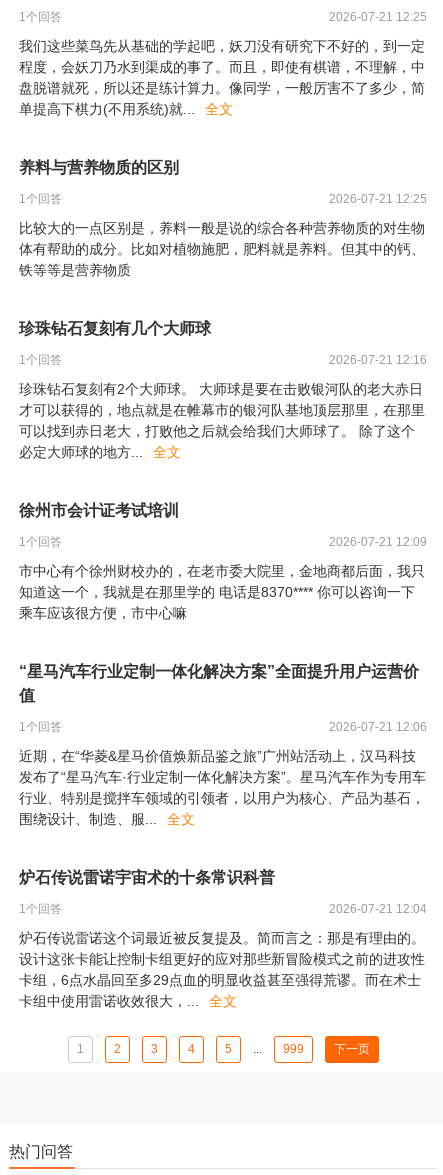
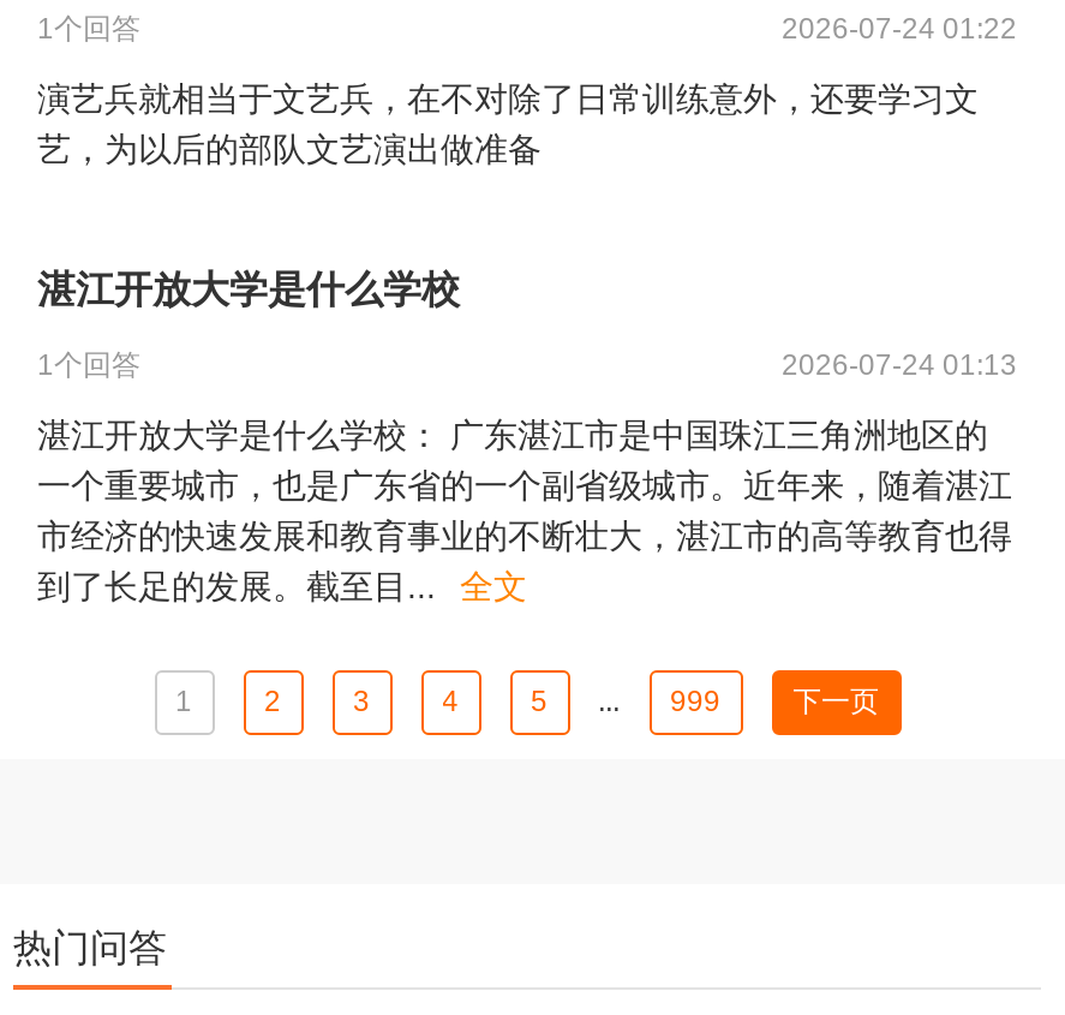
- 2026-07-21 12:25
+ 2026-07-24 01:22

- 我们这些菜鸟先从基础的学起吧，妖刀没有研究下不好的，到一定
- 程度，会妖刀乃水到渠成的事了。而且，即使有棋谱，不理解，中
- 盘脱谱就死，所以还是练计算力。像同学，一般厉害不了多少，简
- 单提高下棋力(不用系统)就...
- 全文
+ 演艺兵就相当于文艺兵，在不对除了日常训练意外，还要学习文
+ 艺，为以后的部队文艺演出做准备

- 养料与营养物质的区别
+ 湛江开放大学是什么学校

- 2026-07-21 12:25
- 比较大的一点区别是，养料一般是说的综合各种营养物质的对生物
- 体有帮助的成分。比如对植物施肥，肥料就是养料。但其中的钙、
- 铁等等是营养物质
- 珍珠钻石复刻有几个大师球
- 1个回答
- 2026-07-21 12:16
- 珍珠钻石复刻有2个大师球。 大师球是要在击败银河队的老大赤日
- 才可以获得的，地点就是在帷幕市的银河队基地顶层那里，在那里
- 可以找到赤日老大，打败他之后就会给我们大师球了。 除了这个
- 必定大师球的地方...
- 全文
- 徐州市会计证考试培训
- 1个回答
- 2026-07-21 12:09
- 市中心有个徐州财校办的，在老市委大院里，金地商都后面，我只
- 知道这一个，我就是在那里学的 电话是8370**** 你可以咨询一下
- 乘车应该很方便，市中心嘛
- “星马汽车行业定制一体化解决方案”全面提升用户运营价
- 值
- 1个回答
- 2026-07-21 12:06
- 近期，在“华菱&星马价值焕新品鉴之旅”广州站活动上，汉马科技
- 发布了“星马汽车·行业定制一体化解决方案”。星马汽车作为专用车
- 行业、特别是搅拌车领域的引领者，以用户为核心、产品为基石，
- 围绕设计、制造、服...
- 全文
- 炉石传说雷诺宇宙术的十条常识科普
- 1个回答
- 2026-07-21 12:04
- 炉石传说雷诺这个词最近被反复提及。简而言之：那是有理由的。
- 设计这张卡能让控制卡组更好的应对那些新冒险模式之前的进攻性
- 卡组，6点水晶回至多29点血的明显收益甚至强得荒谬。而在术士
- 卡组中使用雷诺收效很大，...
+ 2026-07-24 01:13
+ 湛江开放大学是什么学校： 广东湛江市是中国珠江三角洲地区的
+ 一个重要城市，也是广东省的一个副省级城市。近年来，随着湛江
+ 市经济的快速发展和教育事业的不断壮大，湛江市的高等教育也得
+ 到了长足的发展。截至目...
